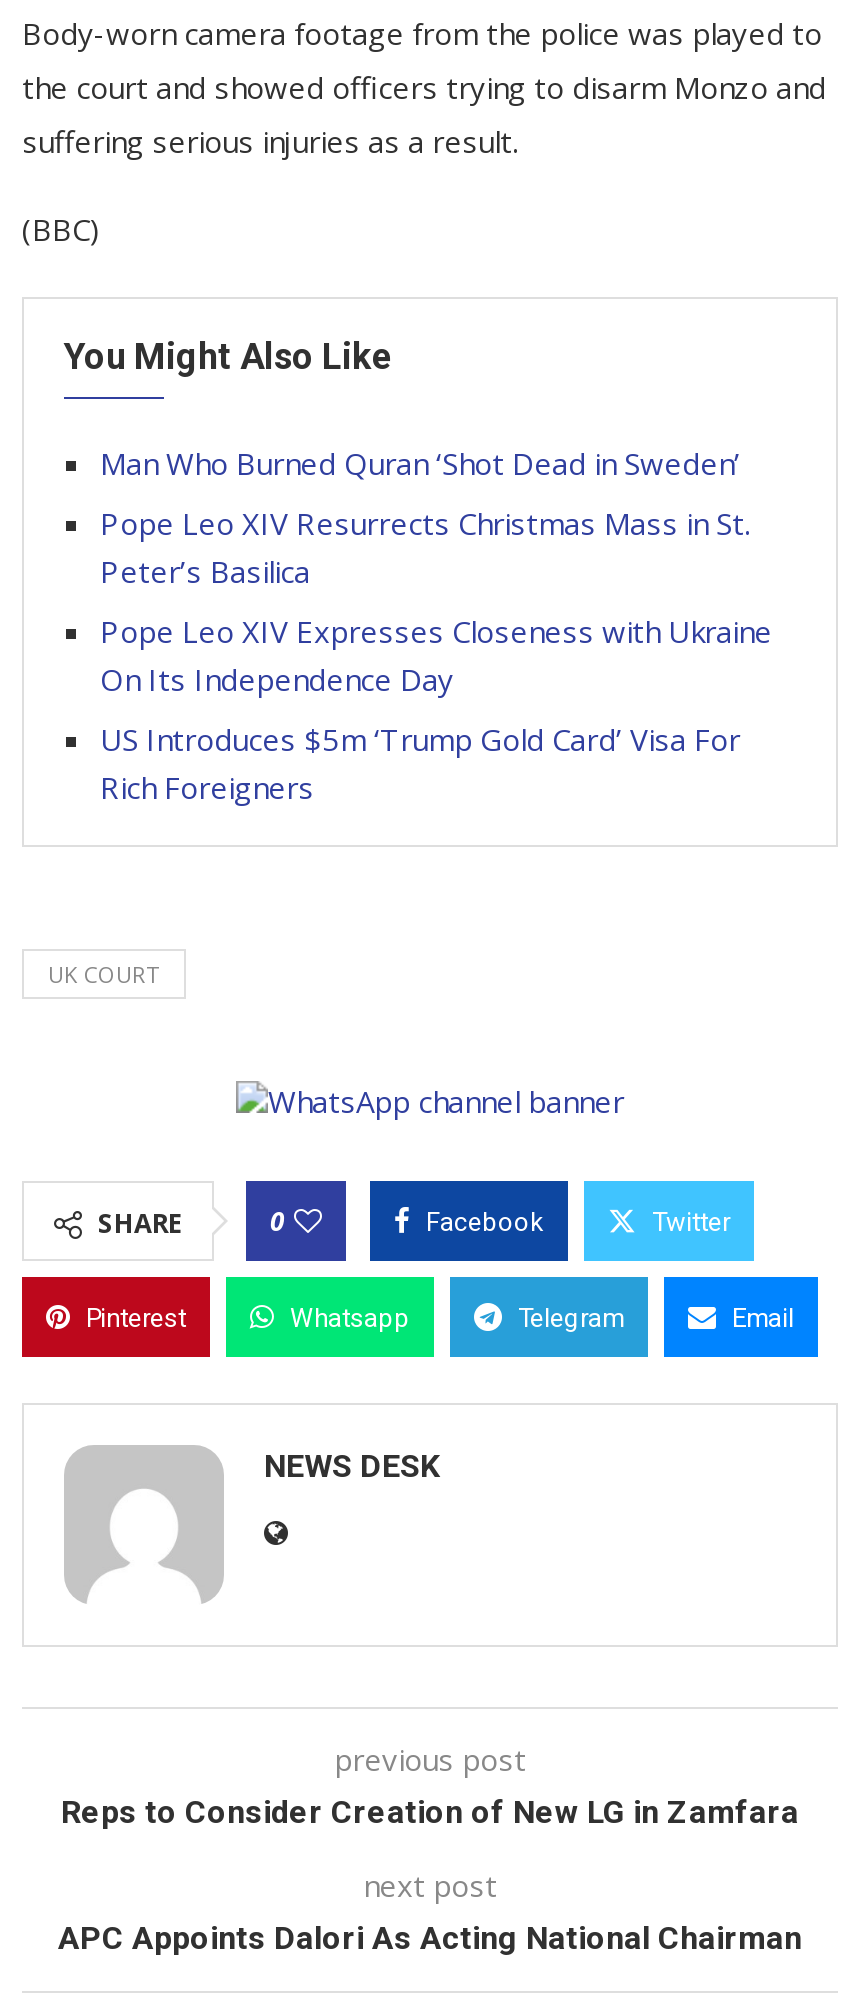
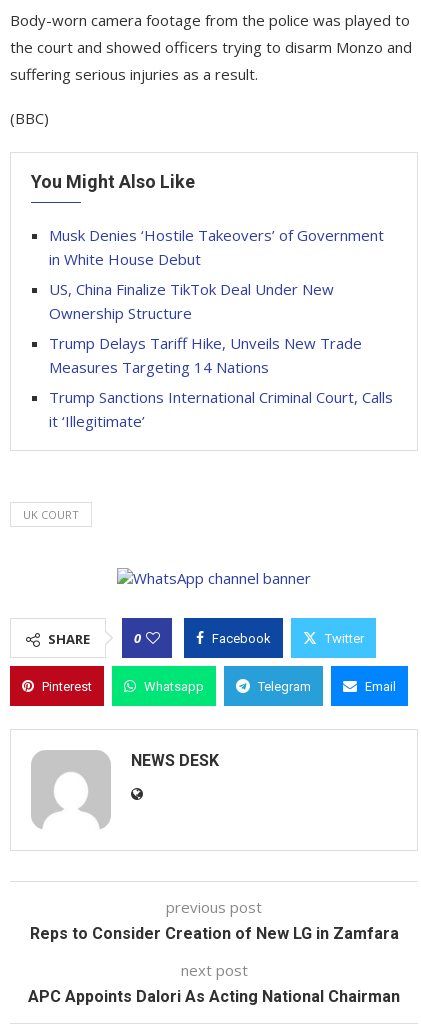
- Man Who Burned Quran ‘Shot Dead in Sweden’
+ Musk Denies ‘Hostile Takeovers’ of Government
+ in White House Debut

- Pope Leo XIV Resurrects Christmas Mass in St.
- Peter’s Basilica
+ US, China Finalize TikTok Deal Under New
+ Ownership Structure

- Pope Leo XIV Expresses Closeness with Ukraine
- On Its Independence Day
+ Trump Delays Tariff Hike, Unveils New Trade
+ Measures Targeting 14 Nations

- US Introduces $5m ‘Trump Gold Card’ Visa For
- Rich Foreigners
+ Trump Sanctions International Criminal Court, Calls
+ it ‘Illegitimate’
